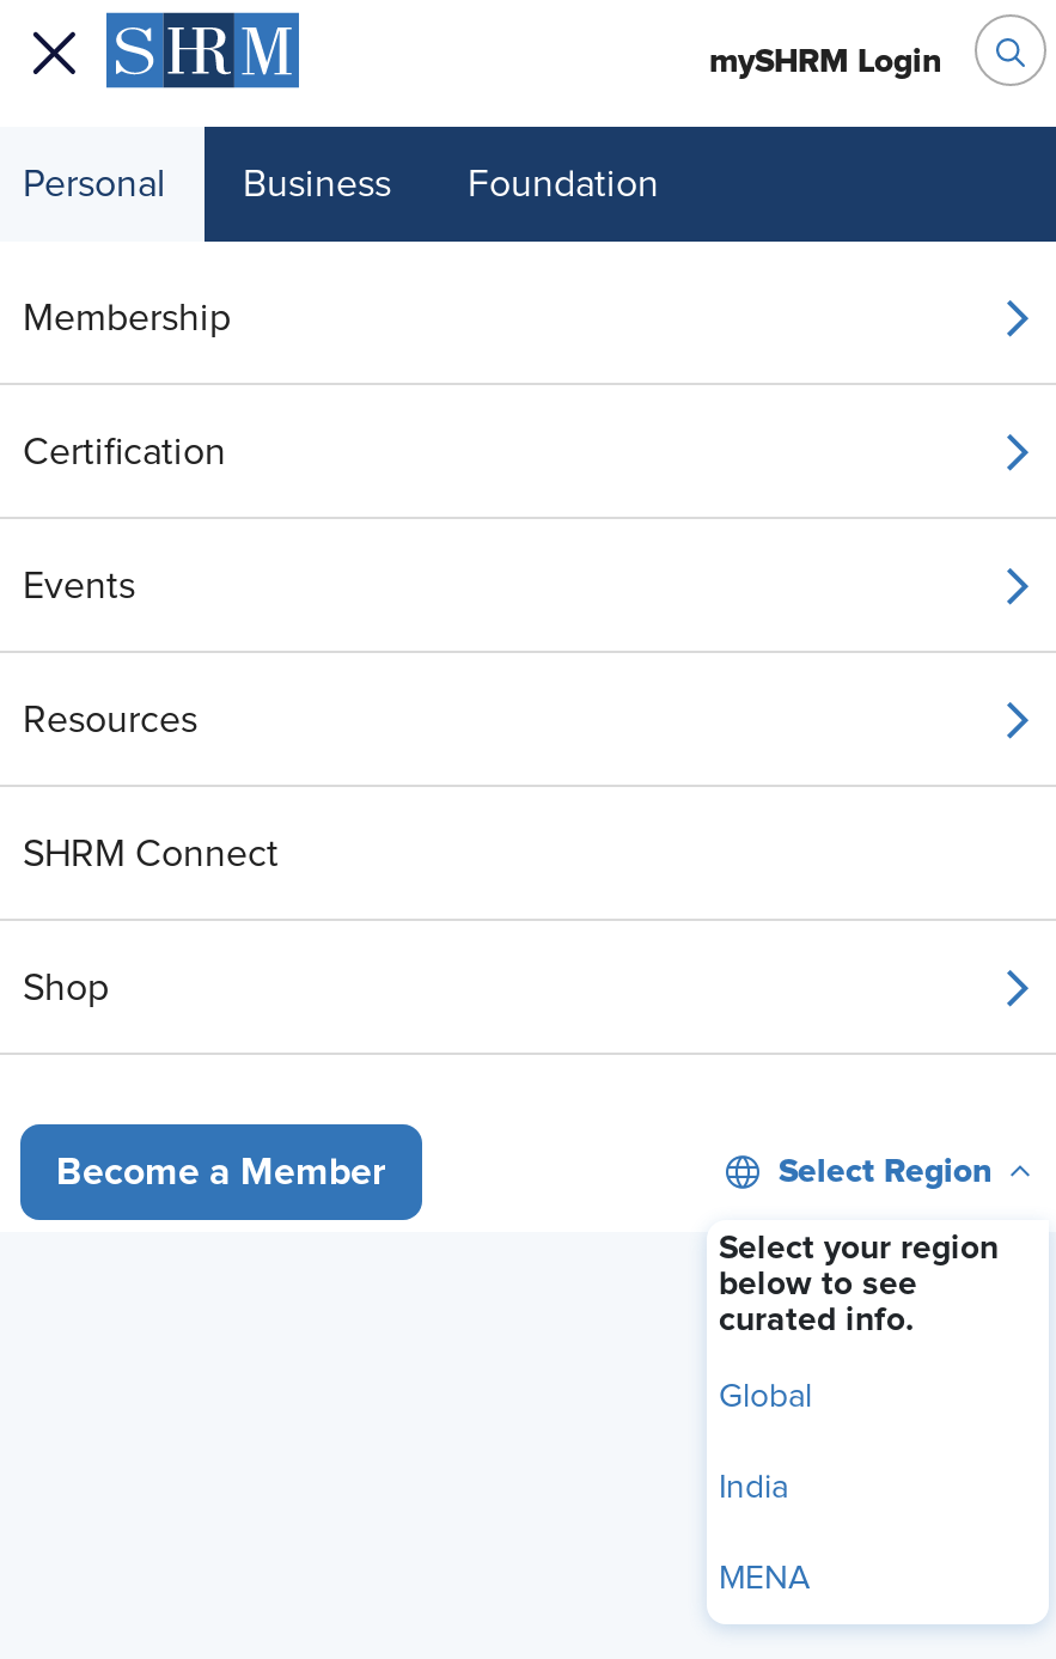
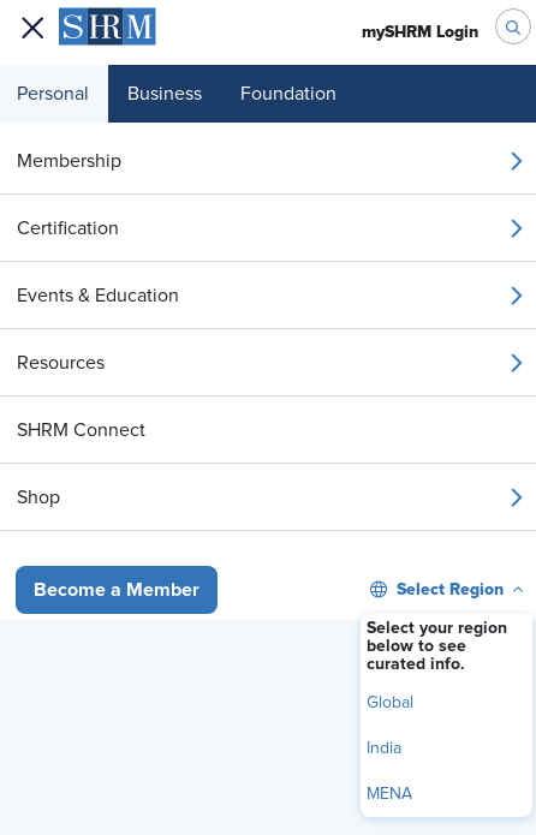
- Events
+ Events & Education
